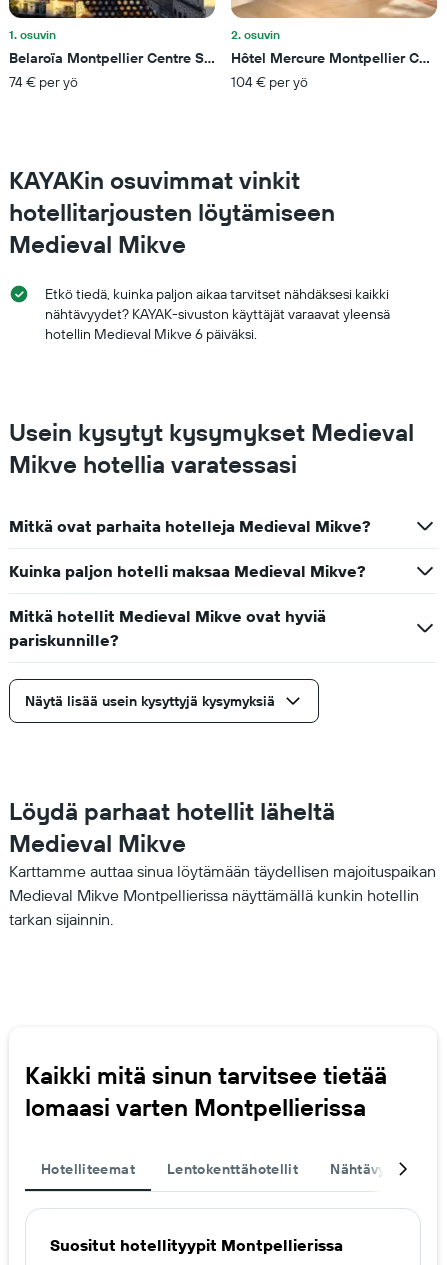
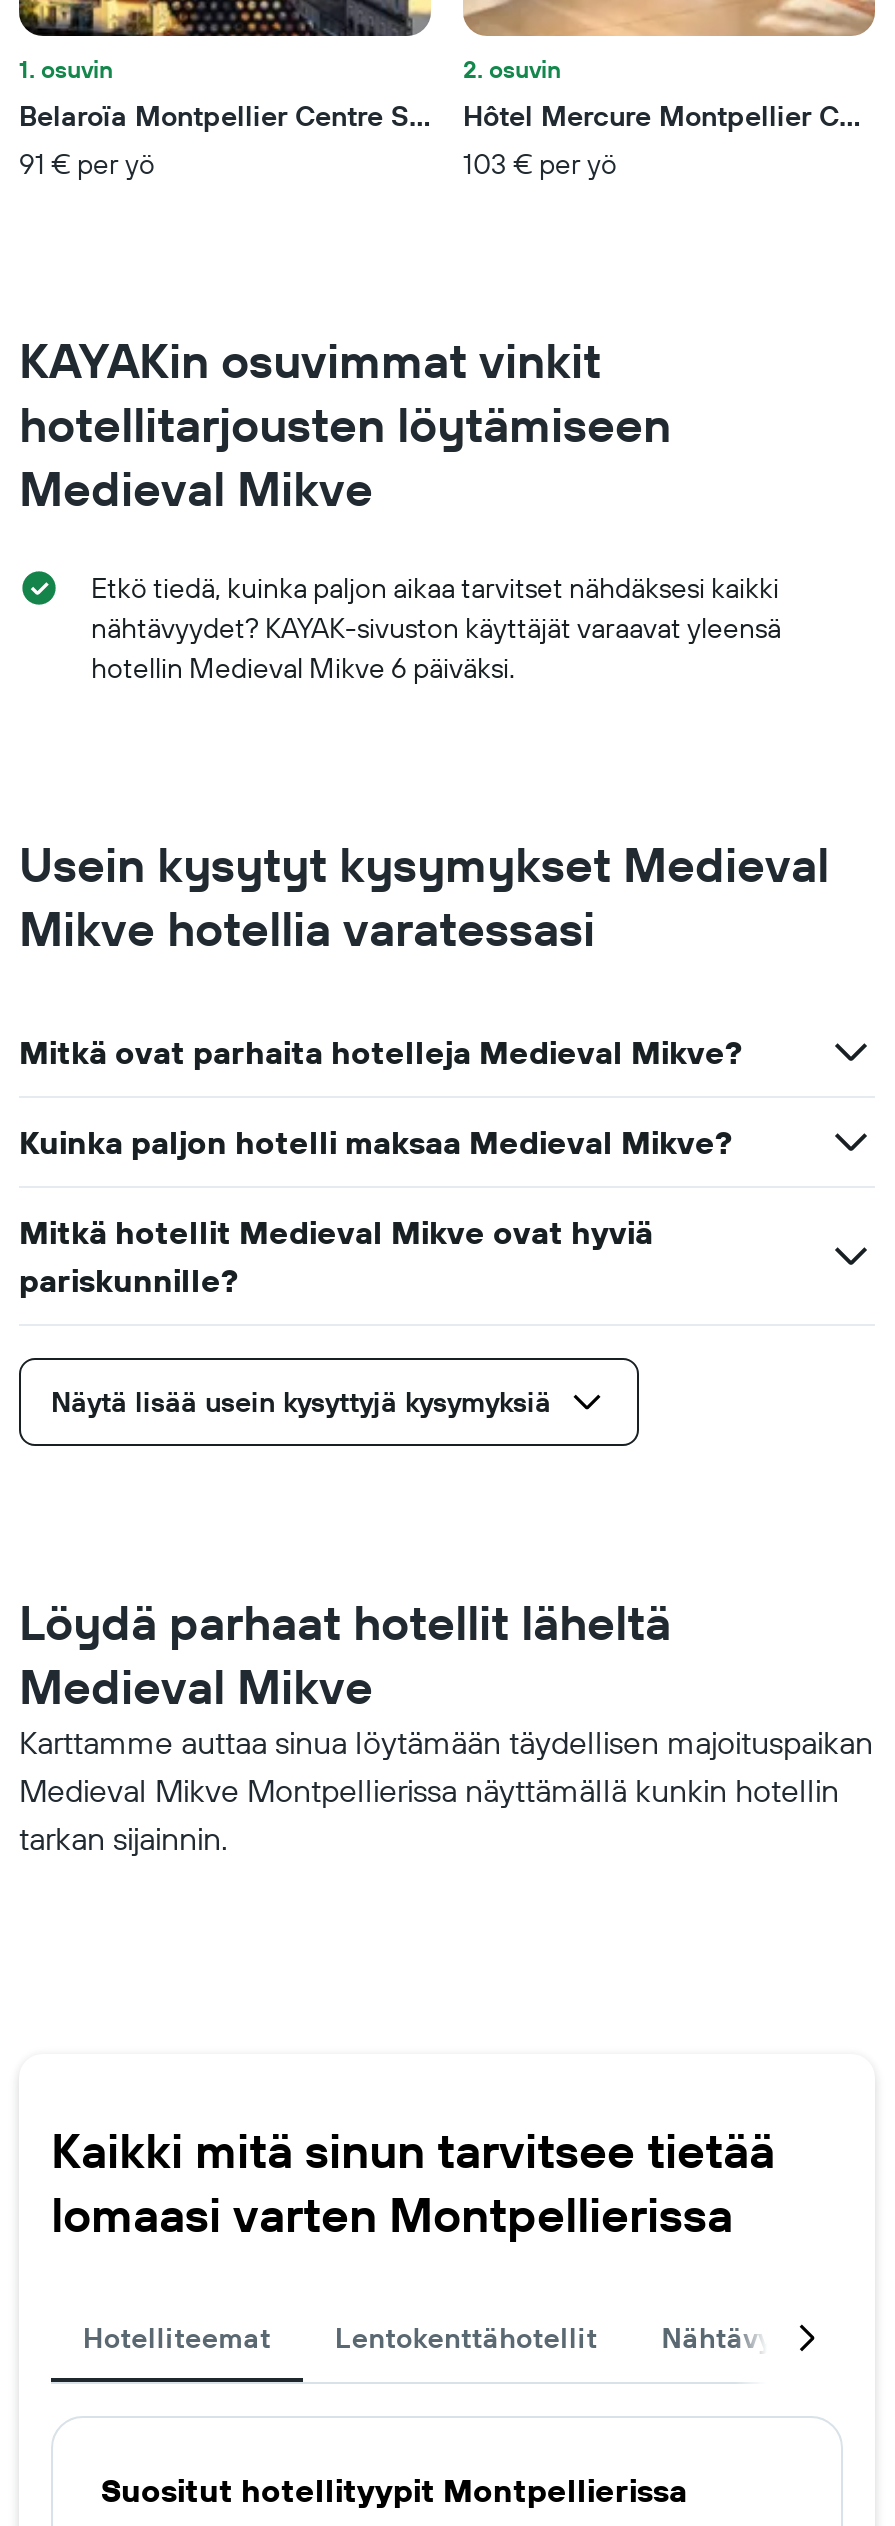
- 74 € per yö
+ 91 € per yö

- 104 € per yö
+ 103 € per yö
